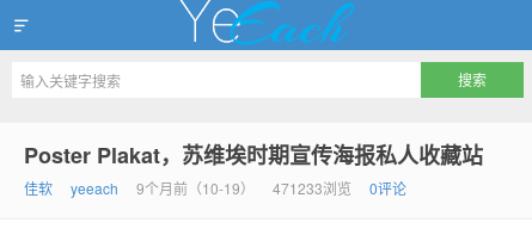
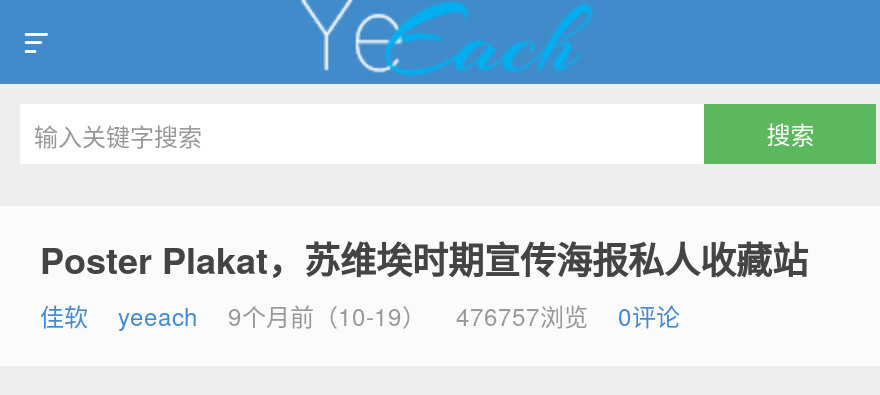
- 佳软 yeeach 9个月前（10-19） 471233浏览 0评论
+ 佳软 yeeach 9个月前（10-19） 476757浏览 0评论
